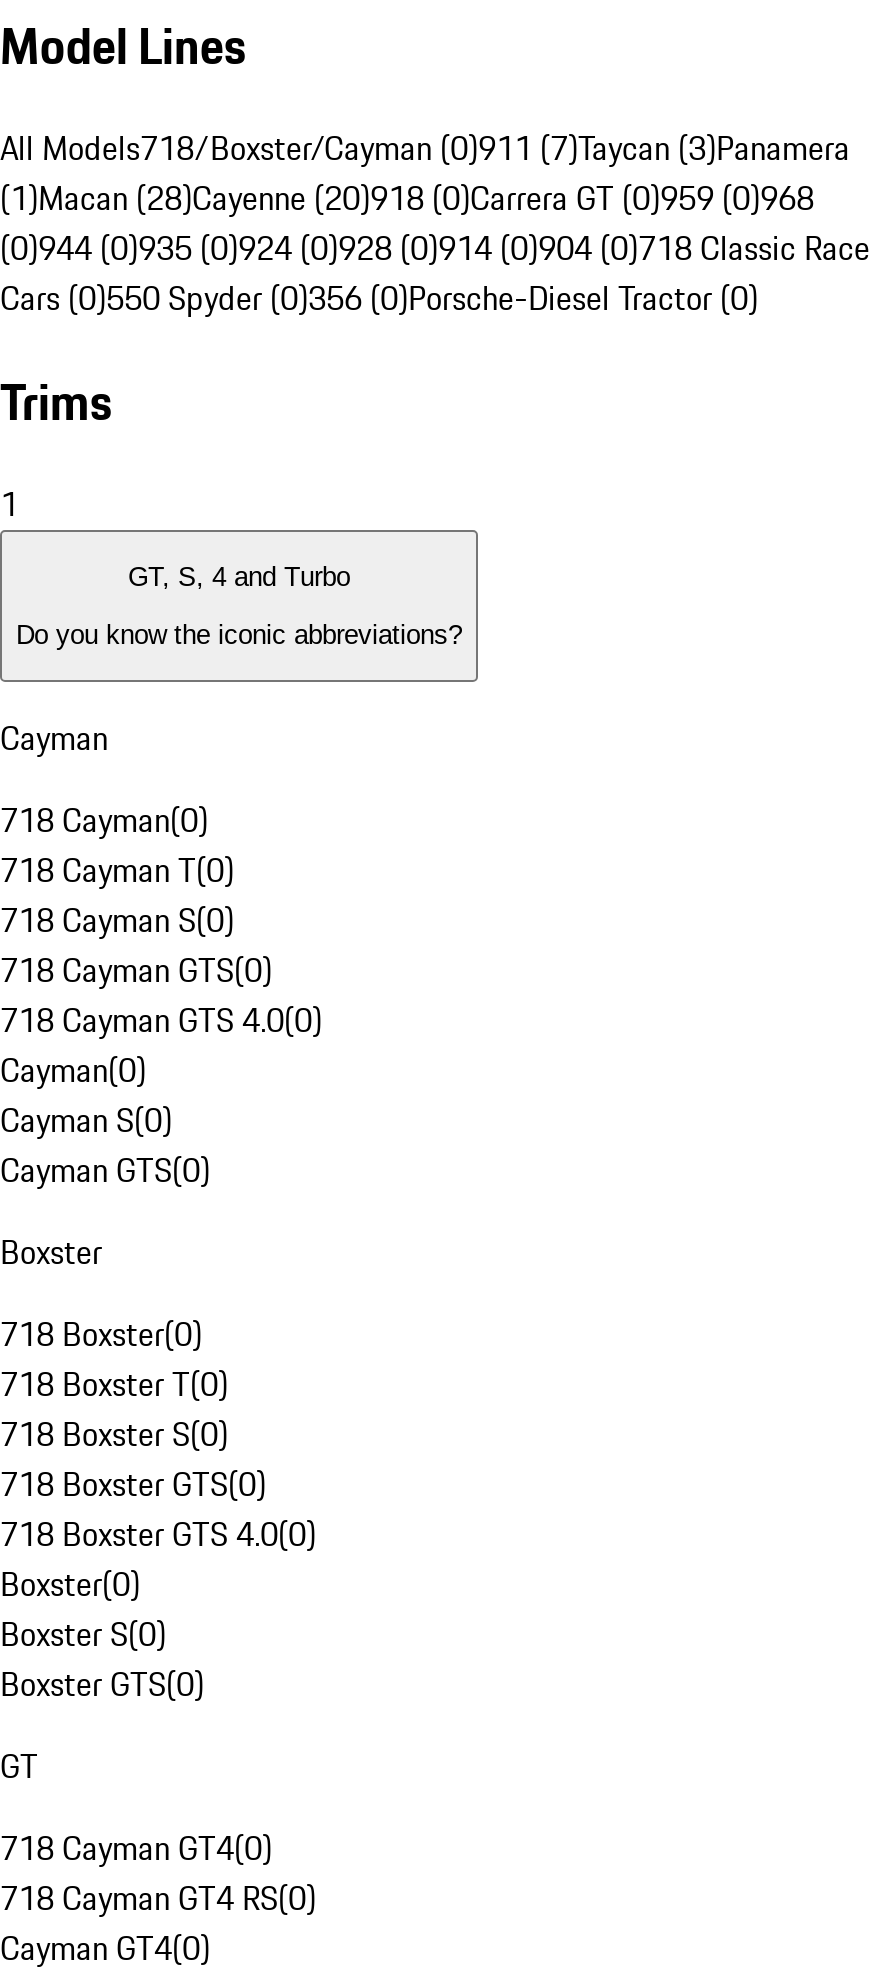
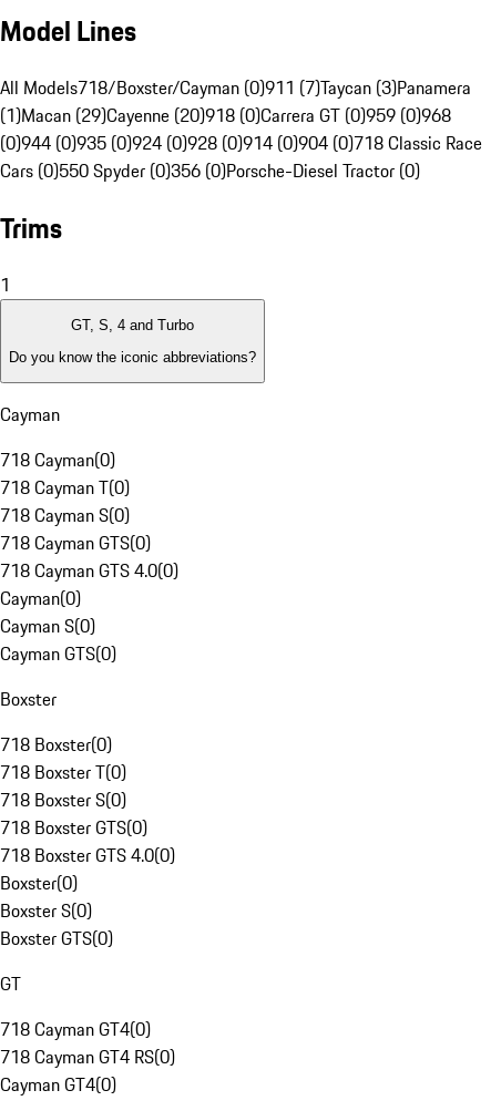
- (1)Macan (28)Cayenne (20)918 (0)Carrera GT (0)959 (0)968
+ (1)Macan (29)Cayenne (20)918 (0)Carrera GT (0)959 (0)968
